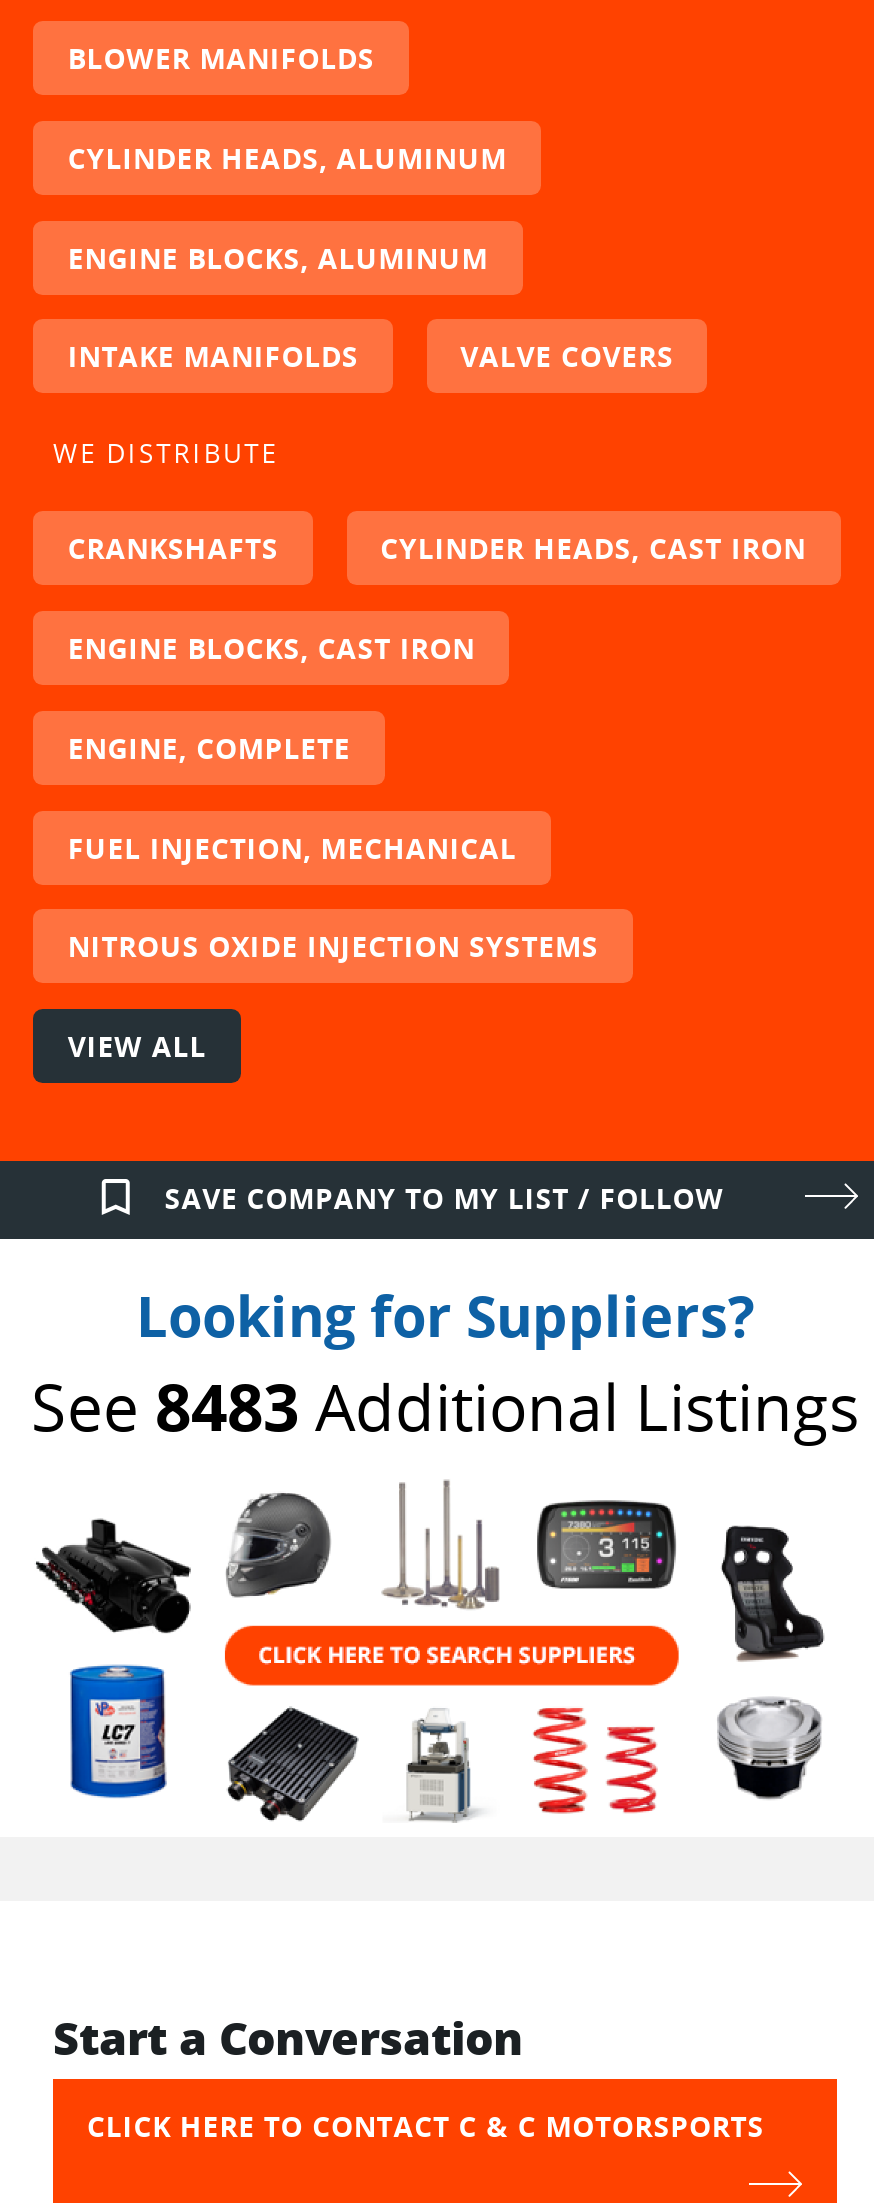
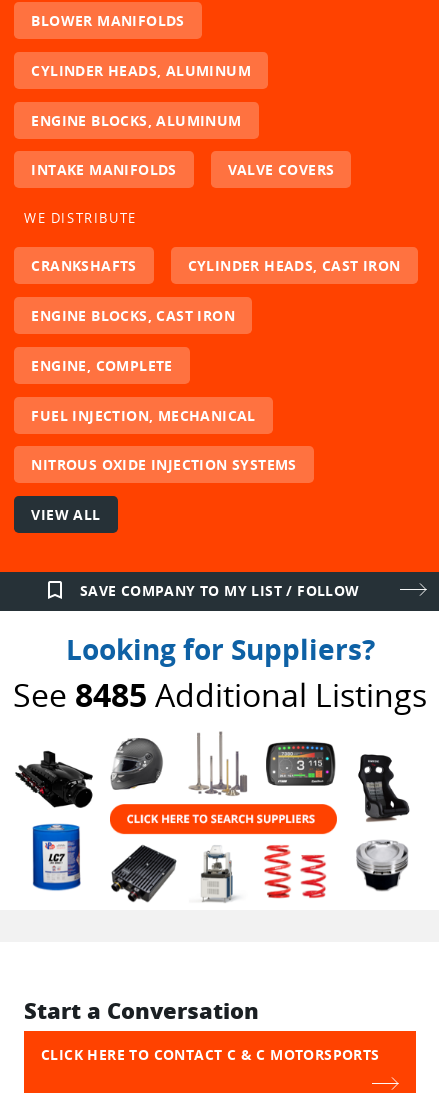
- See 8483 Additional Listings
+ See 8485 Additional Listings
